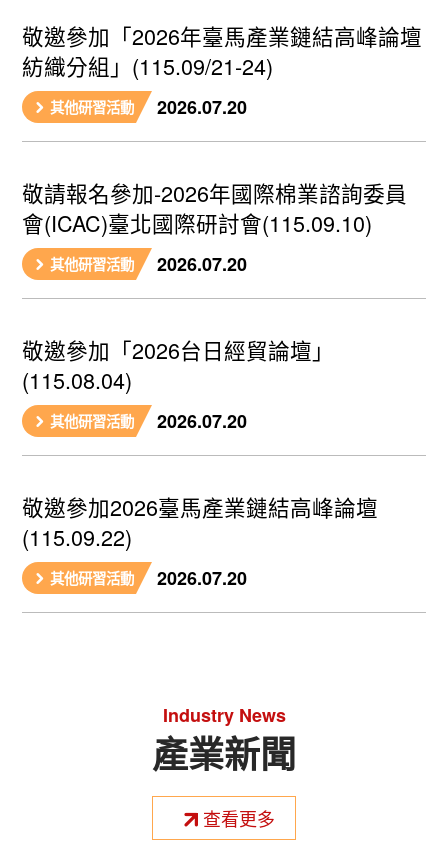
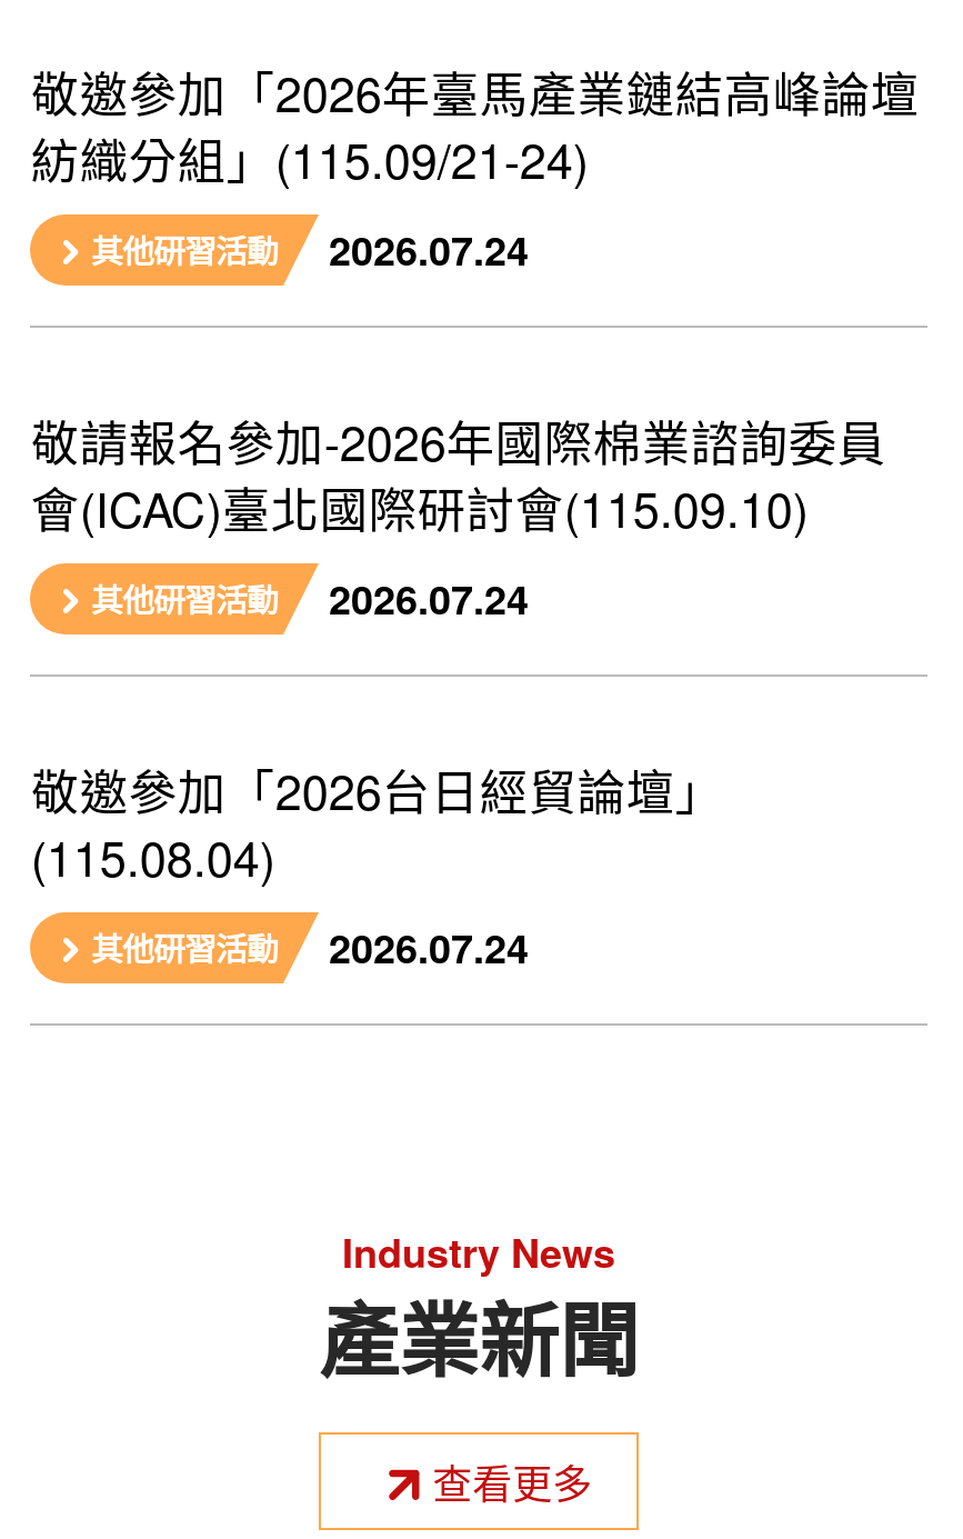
- 其他研習活動 2026.07.20
+ 其他研習活動 2026.07.24

- 其他研習活動 2026.07.20
+ 其他研習活動 2026.07.24

- 2026.07.20
- 敬邀參加2026臺馬產業鏈結高峰論壇
- (115.09.22)
- 其他研習活動
- 2026.07.20
+ 2026.07.24
